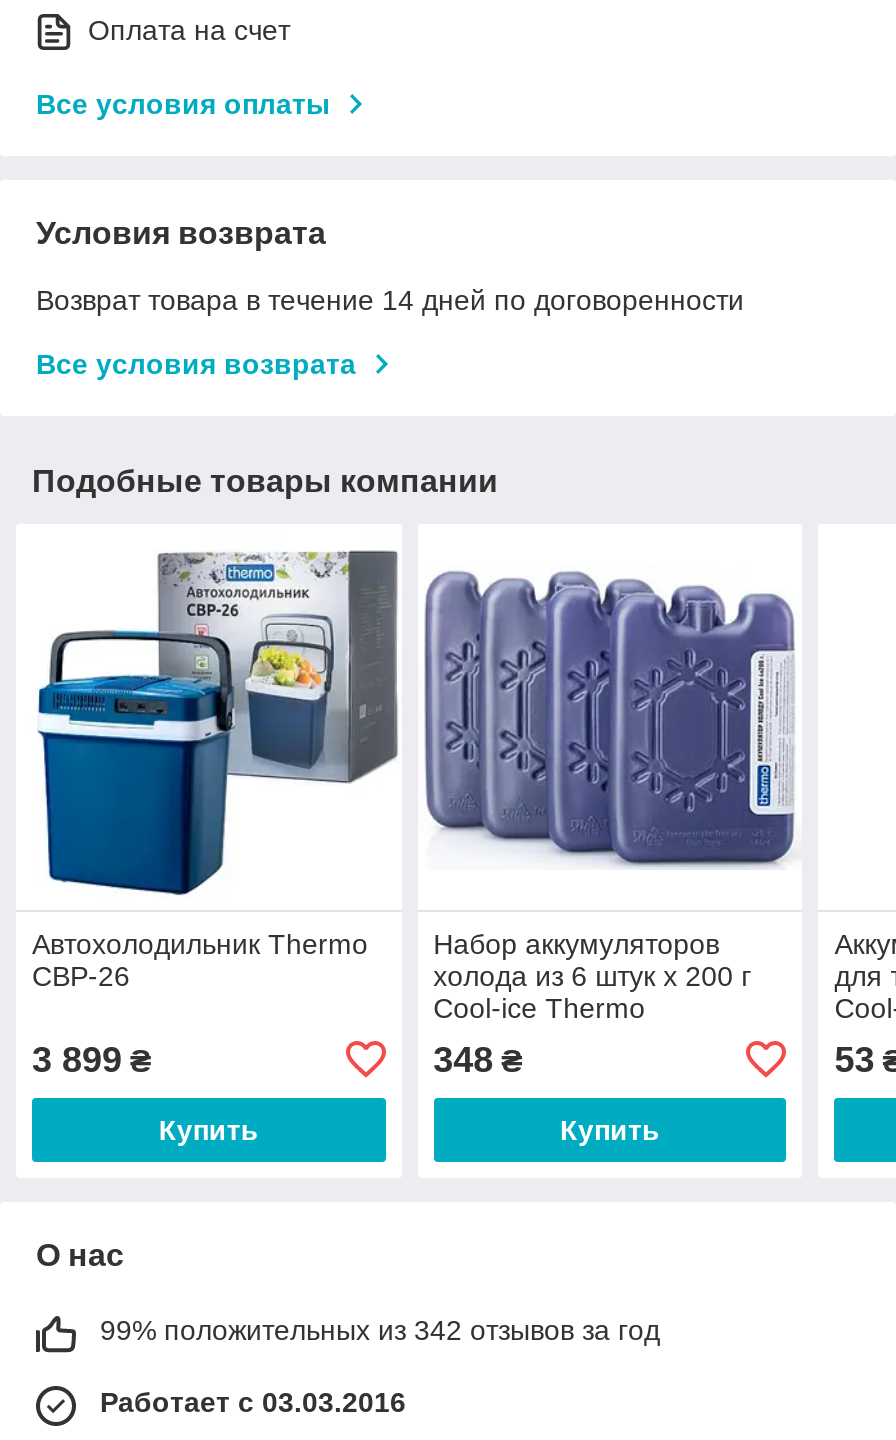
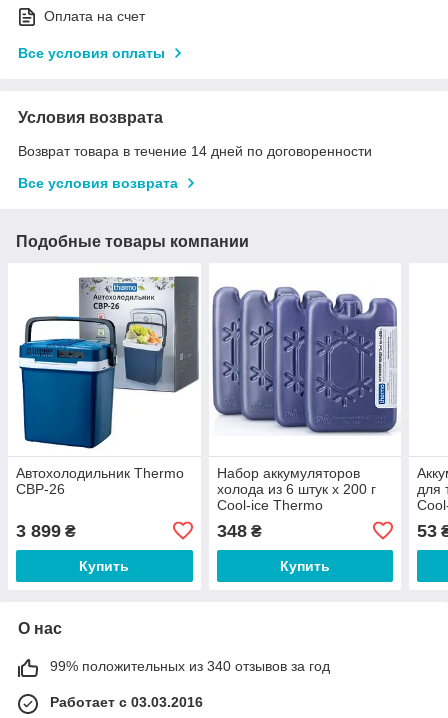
- 99% положительных из 342 отзывов за год
+ 99% положительных из 340 отзывов за год
